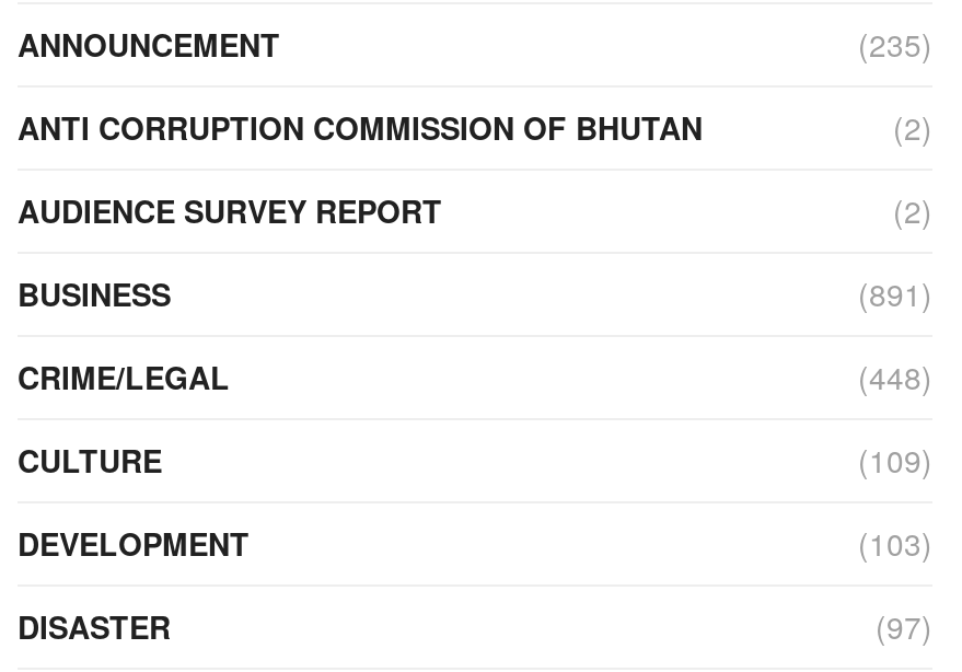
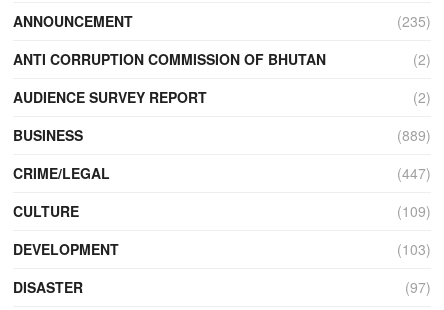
- (891)
+ (889)

- (448)
+ (447)
